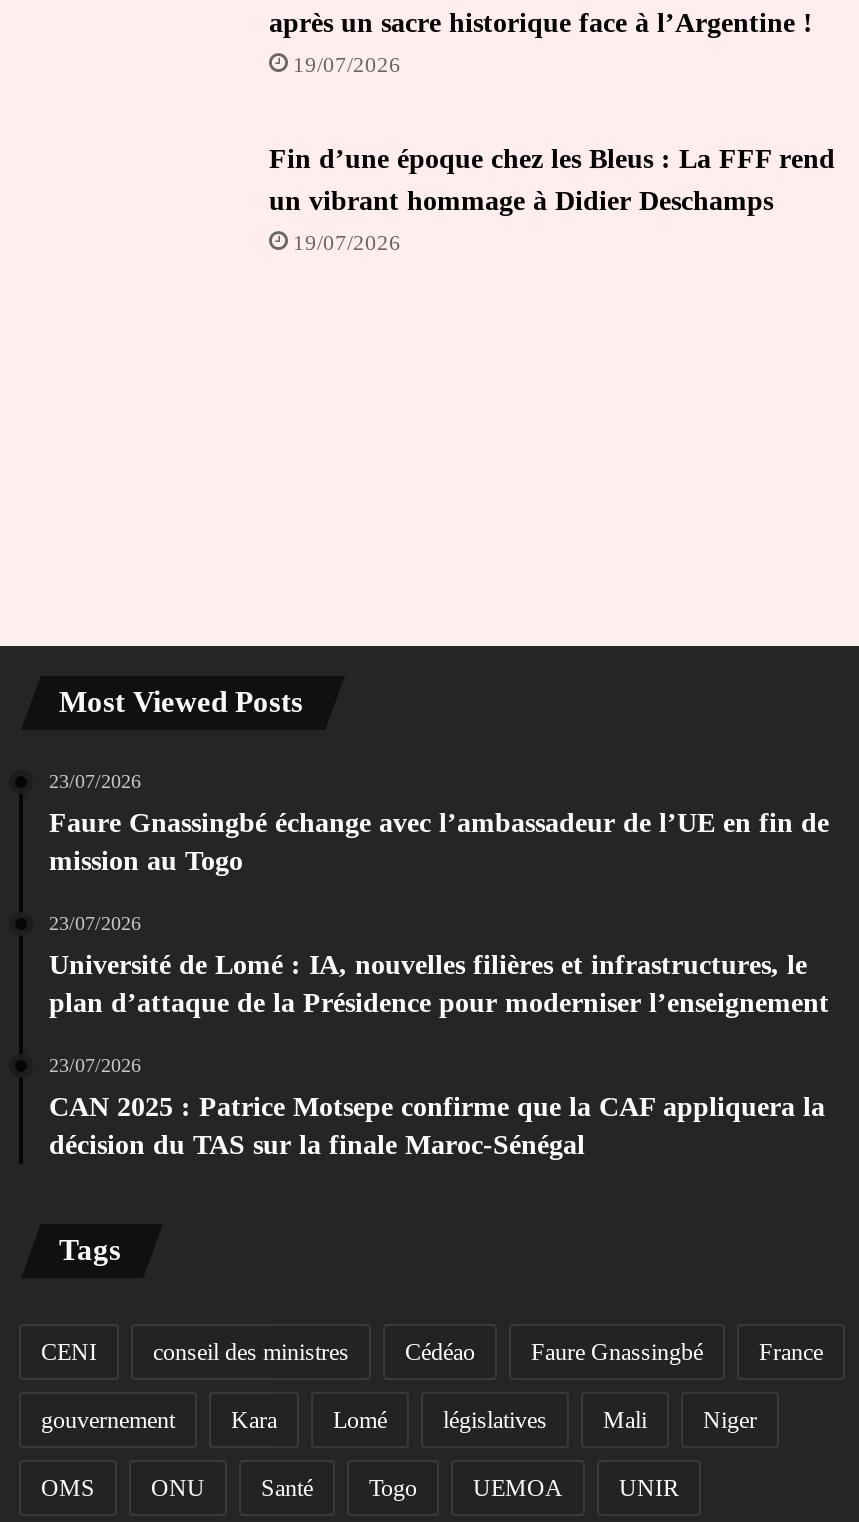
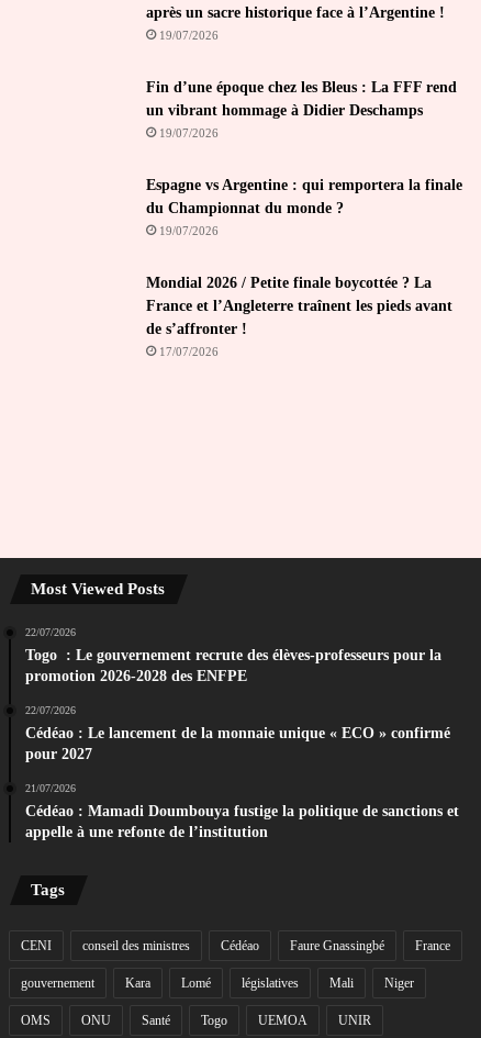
+ Espagne vs Argentine : qui remportera la finale
+ du Championnat du monde ?
+ 19/07/2026
+ Mondial 2026 / Petite finale boycottée ? La
+ France et l’Angleterre traînent les pieds avant
+ de s’affronter !
+ 17/07/2026

- 23/07/2026
+ 22/07/2026

- Faure Gnassingbé échange avec l’ambassadeur de l’UE en fin de
- mission au Togo
+ Togo : Le gouvernement recrute des élèves-professeurs pour la
+ promotion 2026-2028 des ENFPE

- 23/07/2026
+ 22/07/2026

- Université de Lomé : IA, nouvelles filières et infrastructures, le
- plan d’attaque de la Présidence pour moderniser l’enseignement
+ Cédéao : Le lancement de la monnaie unique « ECO » confirmé
+ pour 2027

- 23/07/2026
+ 21/07/2026

- CAN 2025 : Patrice Motsepe confirme que la CAF appliquera la
- décision du TAS sur la finale Maroc-Sénégal
+ Cédéao : Mamadi Doumbouya fustige la politique de sanctions et
+ appelle à une refonte de l’institution
